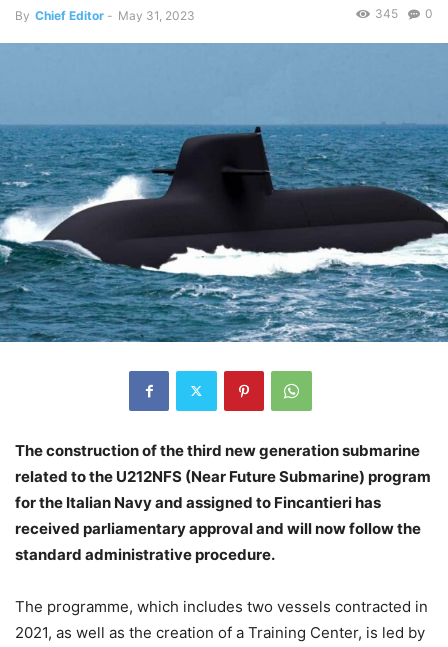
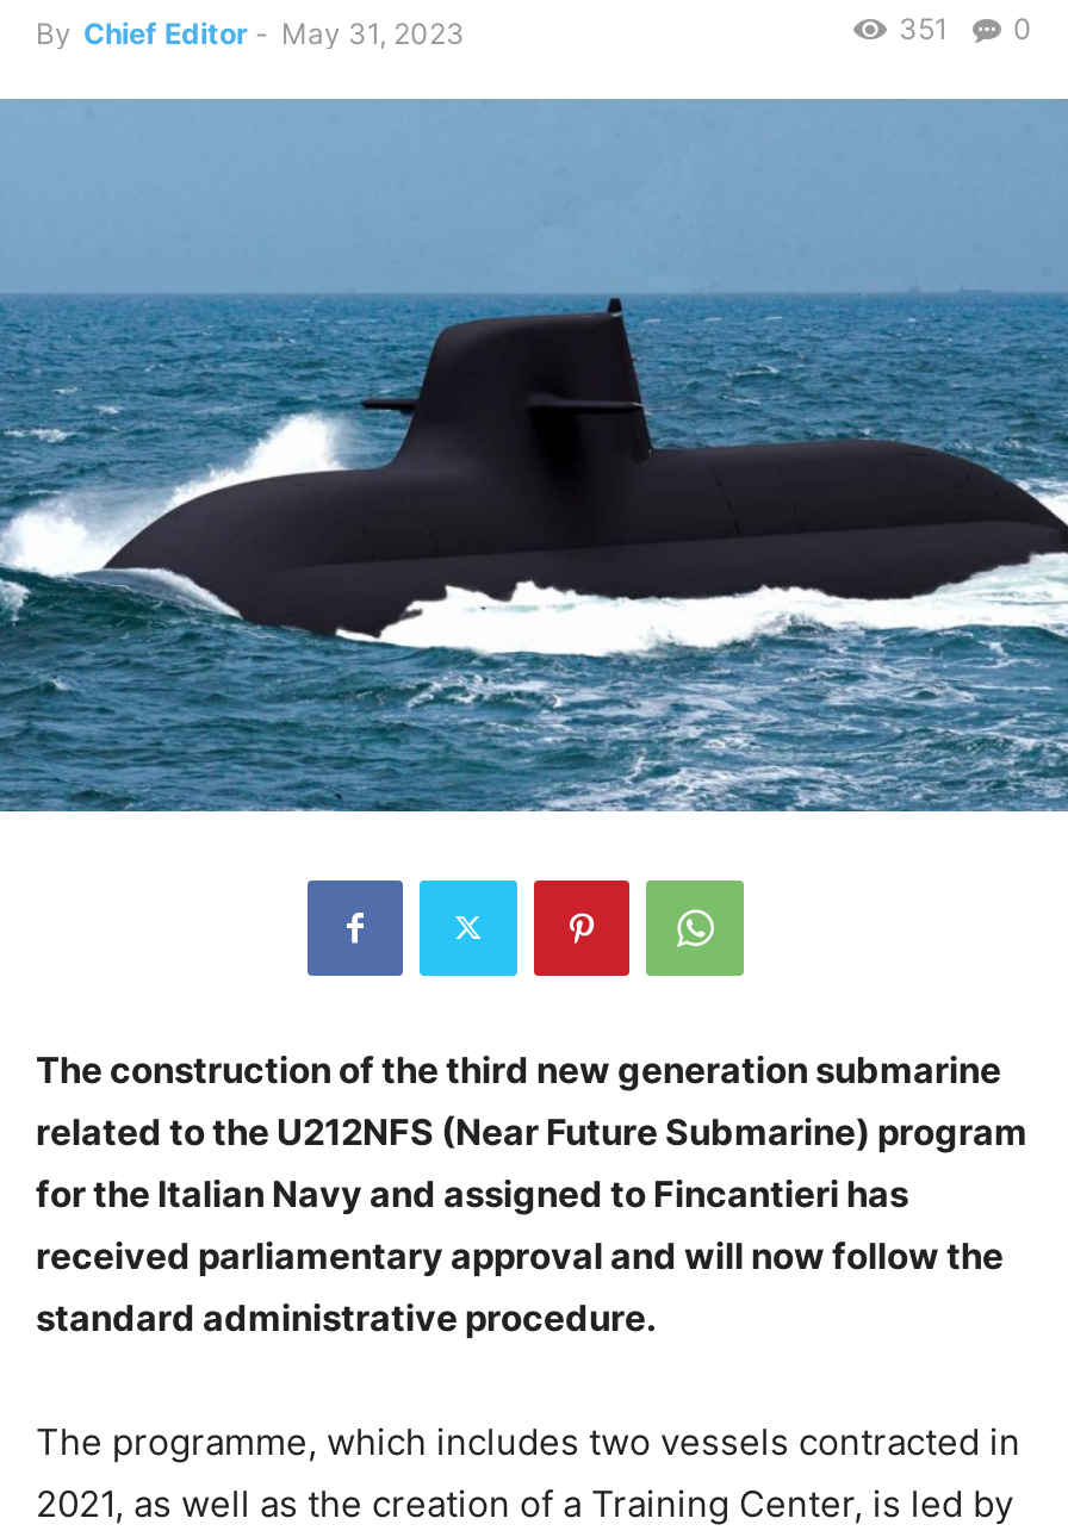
- 345 0
+ 351 0
